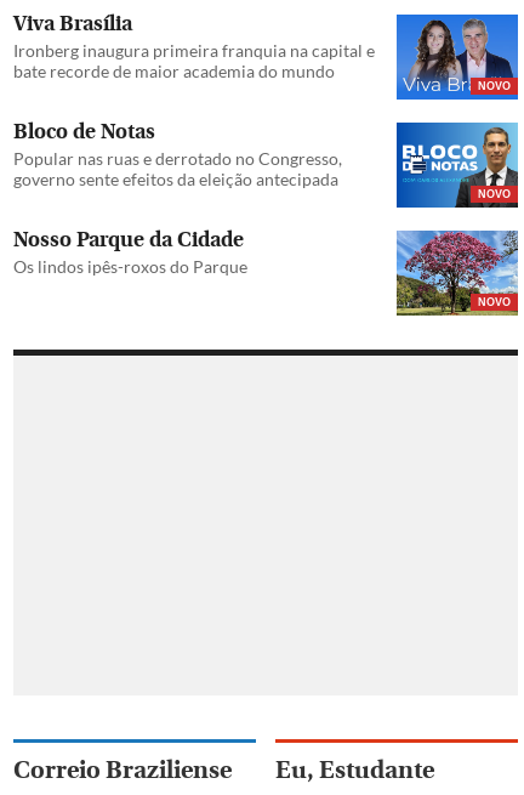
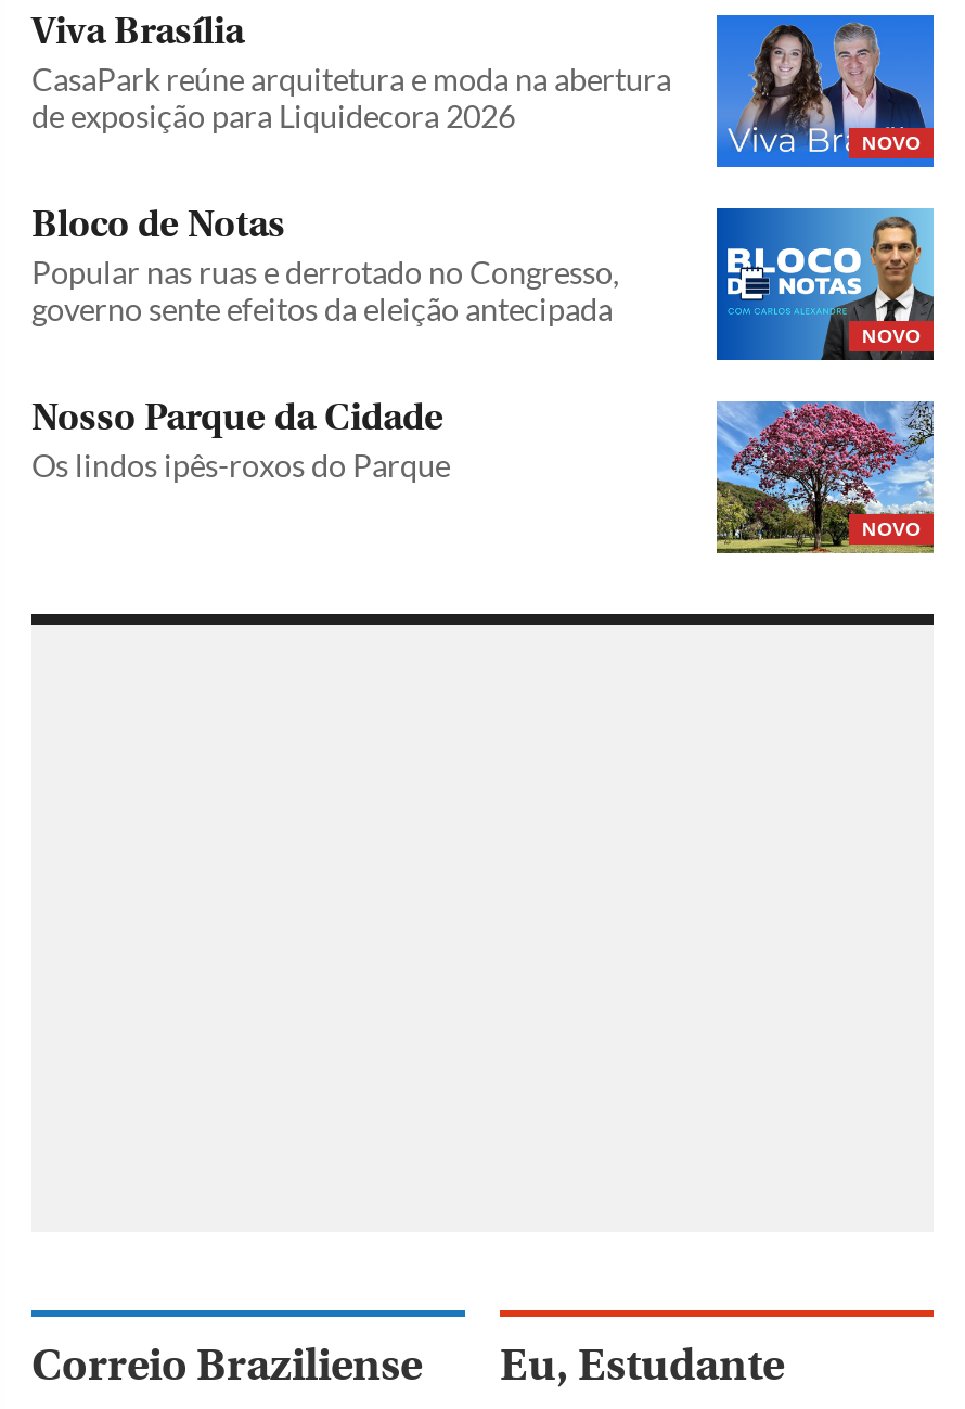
- Ironberg inaugura primeira franquia na capital e
- bate recorde de maior academia do mundo
+ CasaPark reúne arquitetura e moda na abertura
+ de exposição para Liquidecora 2026
